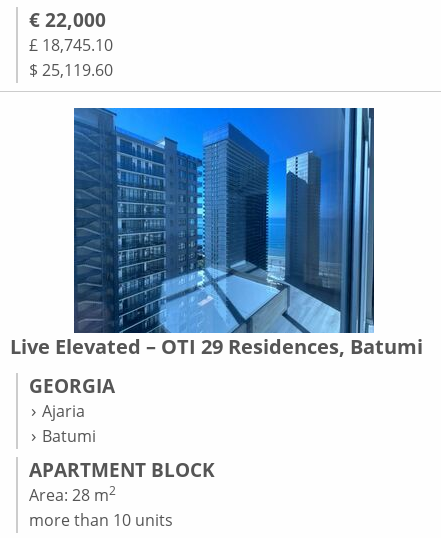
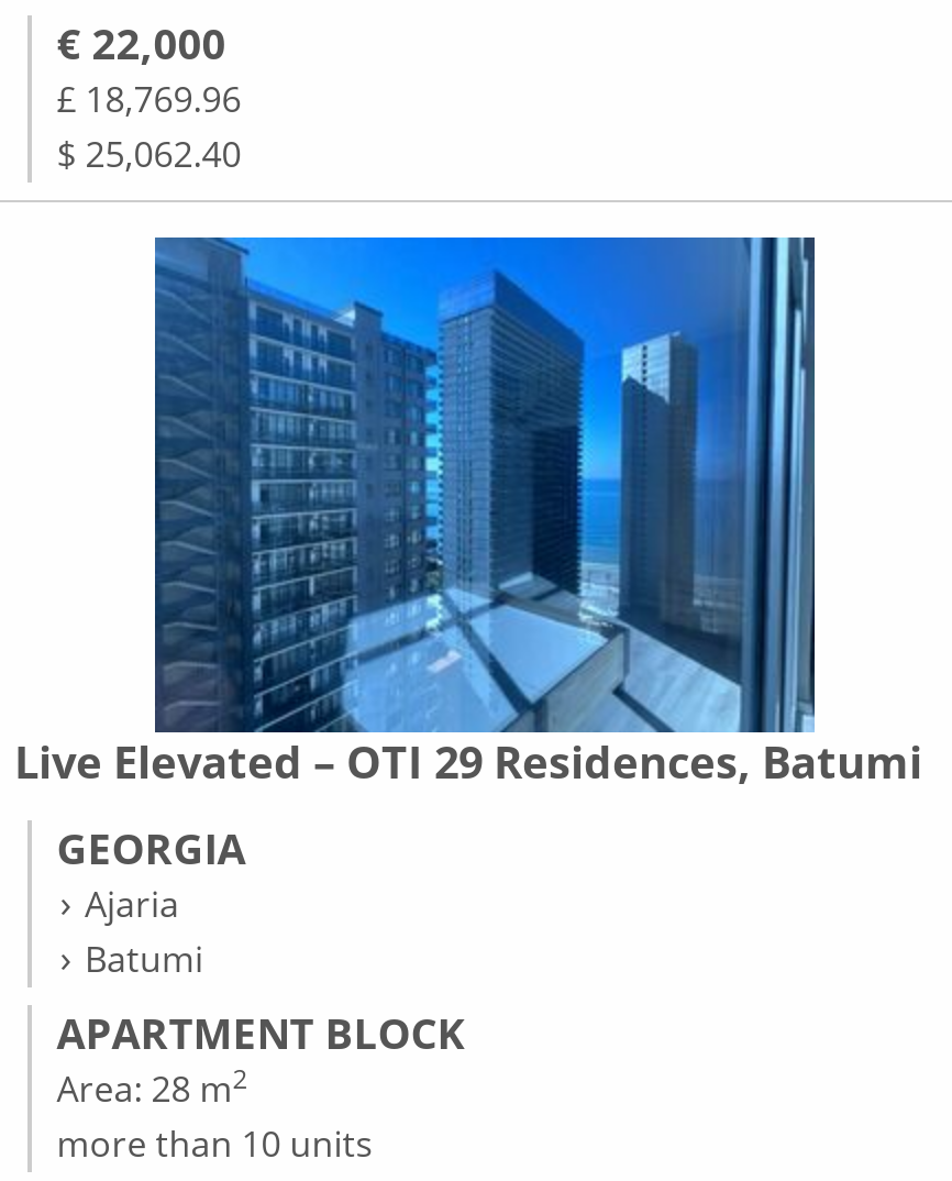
- £ 18,745.10
+ £ 18,769.96

- $ 25,119.60
+ $ 25,062.40
